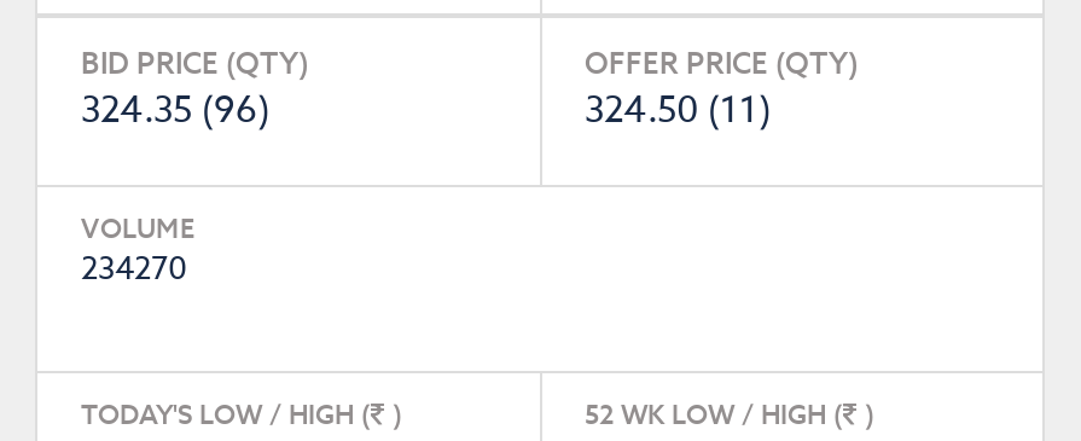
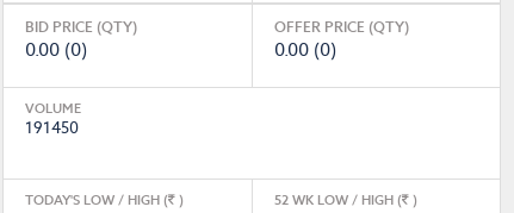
- 324.35 (96)
+ 0.00 (0)

- 324.50 (11)
+ 0.00 (0)

- 234270
+ 191450
